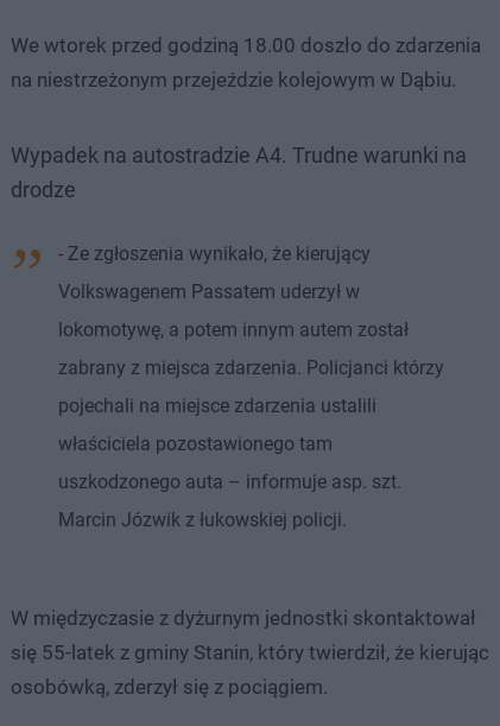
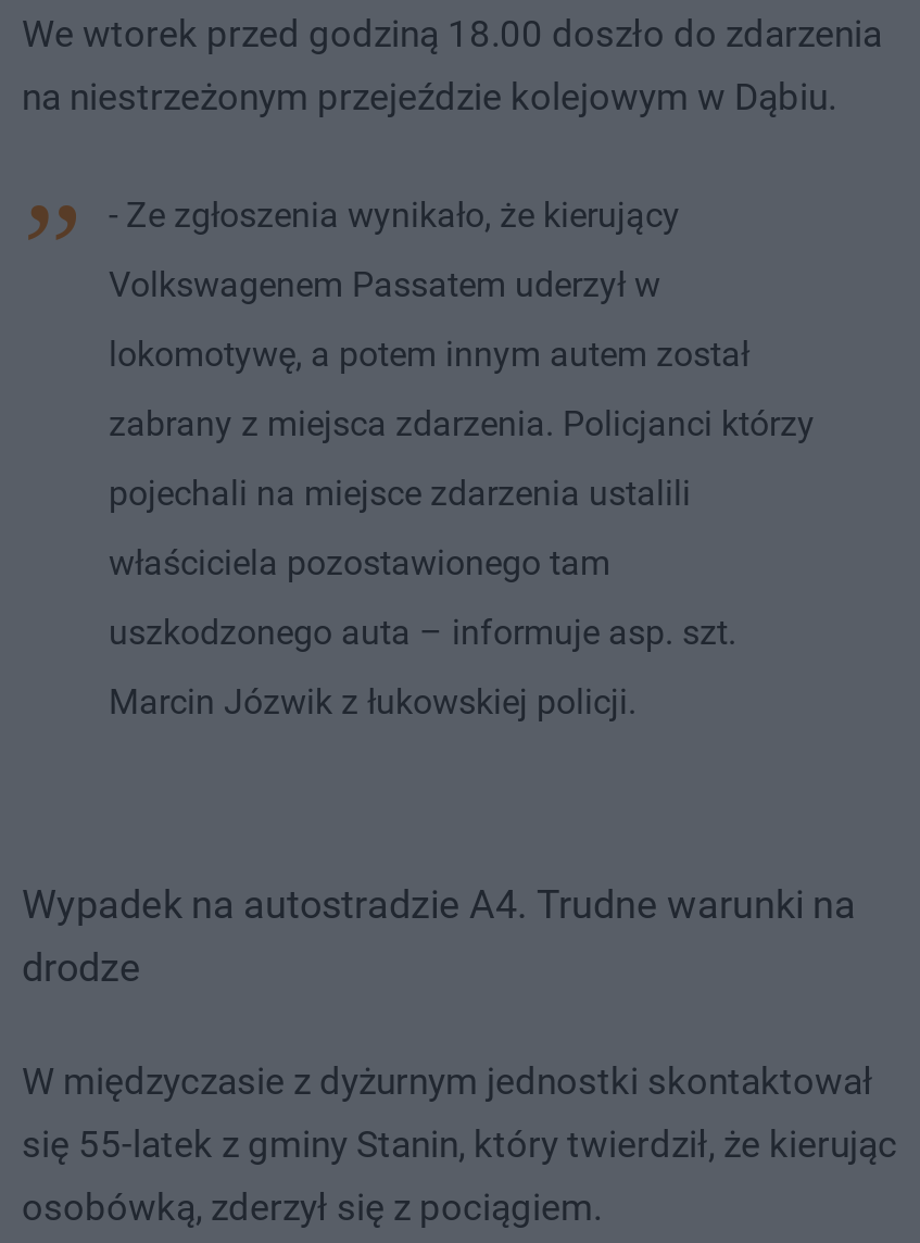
moved down: Wypadek na autostradzie A4. Trudne warunki na | drodze

moved up: - Ze zgłoszenia wynikało, że kierujący | Volkswagenem Passatem uderzył w | lokomotywę, a potem innym autem został | zabrany z miejsca zdarzenia. Policjanci którzy | pojechali na miejsce zdarzenia ustalili | właściciela pozostawionego tam | uszkodzonego auta – informuje asp. szt. | Marcin Józwik z łukowskiej policji.
